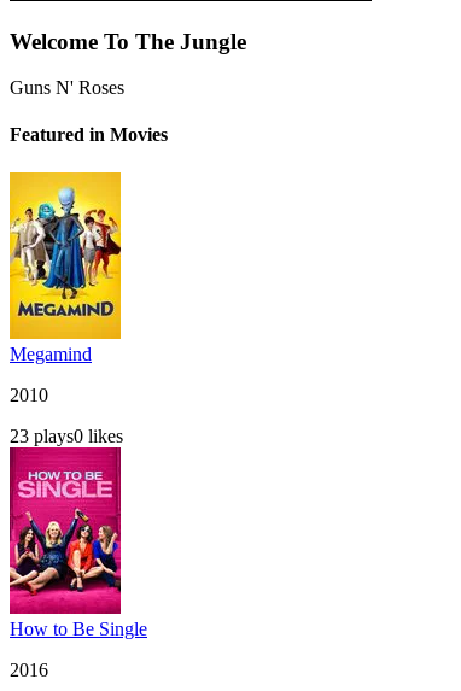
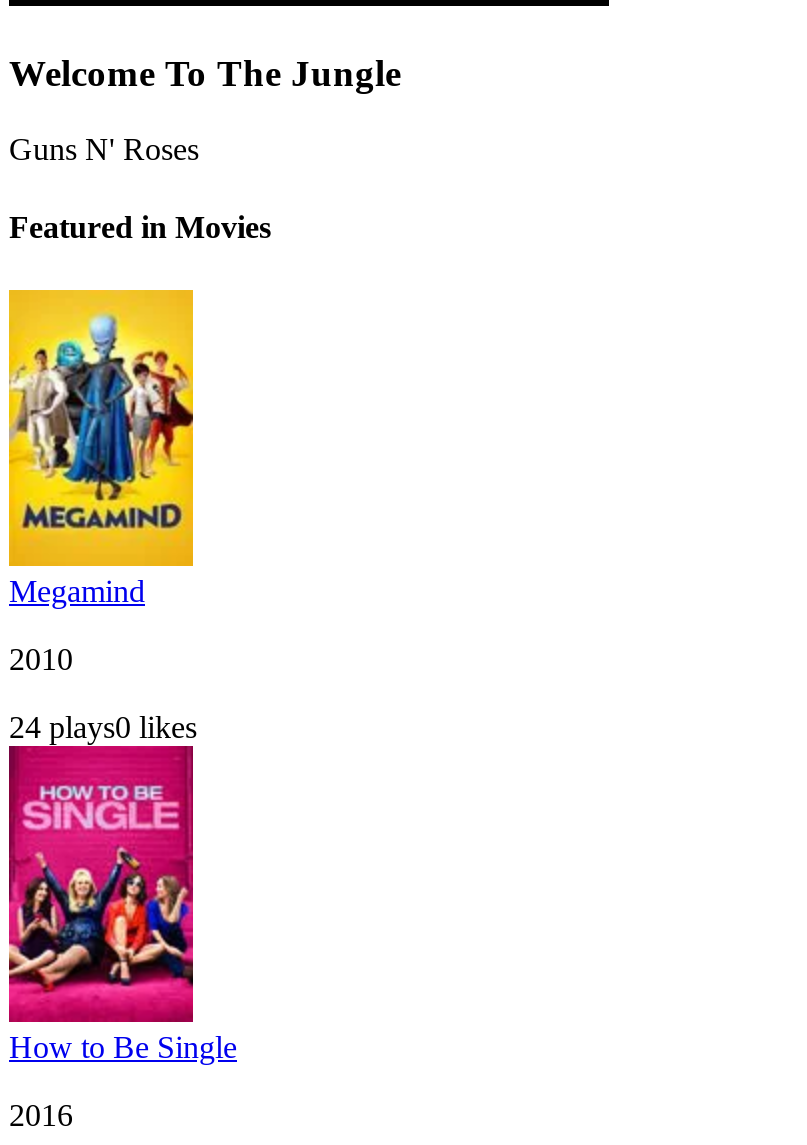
- 23 plays0 likes
+ 24 plays0 likes
